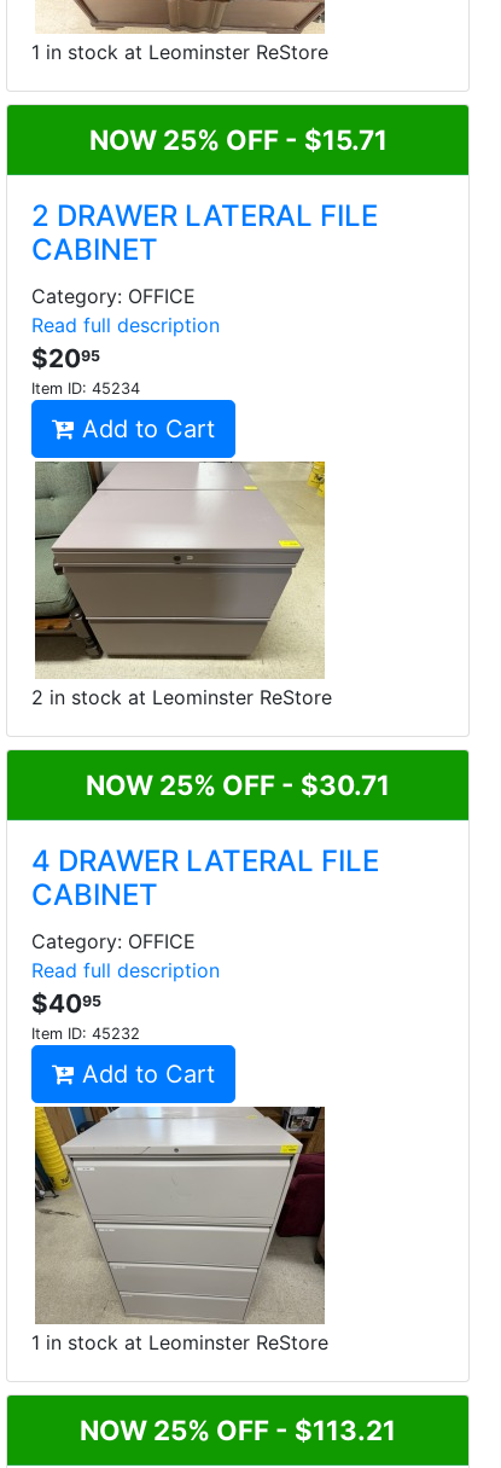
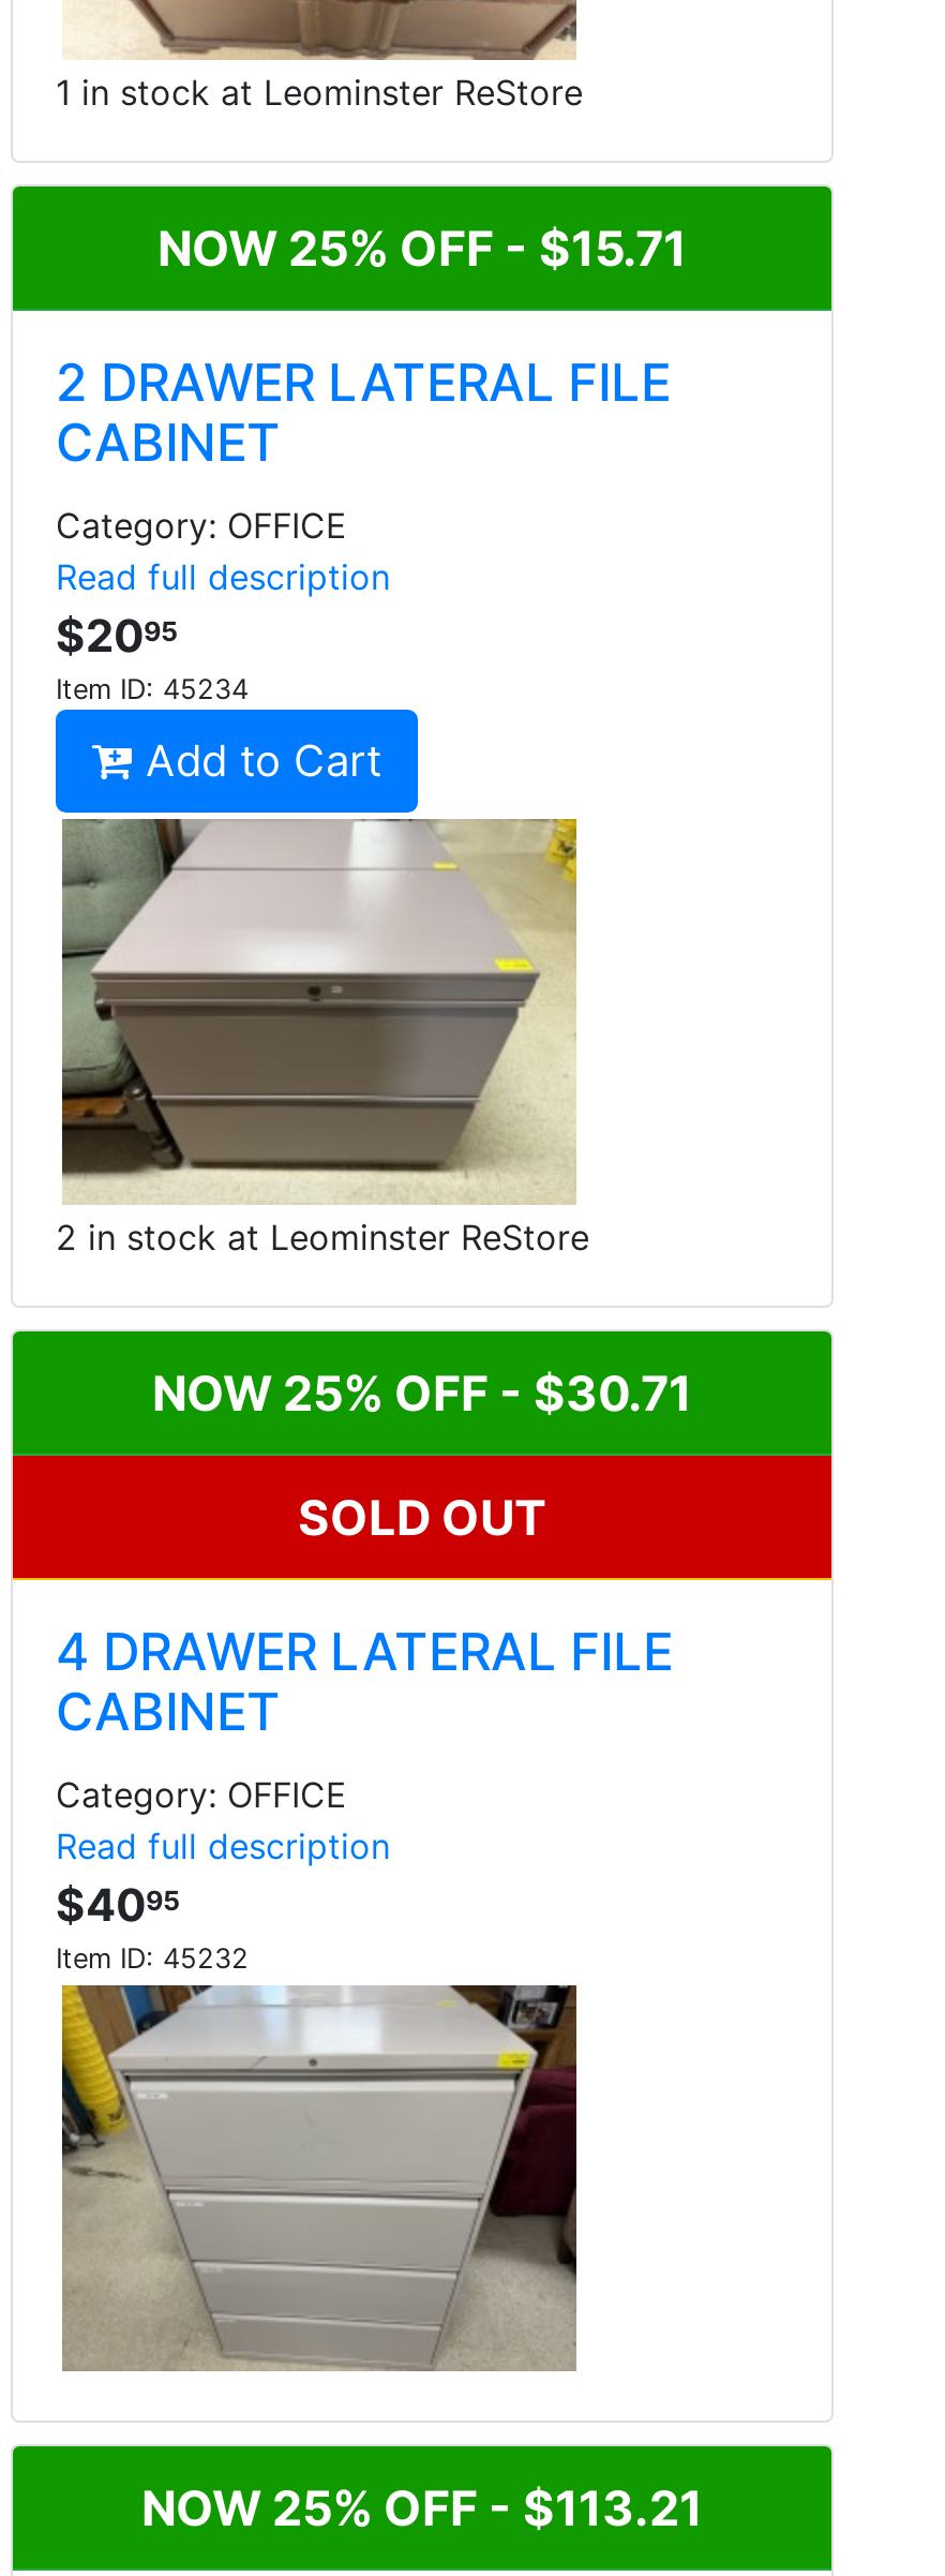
+ SOLD OUT

moved down: 4 DRAWER LATERAL FILE | CABINET | Category: OFFICE | Read full description | $4095 | Item ID: 45232

- [image]
+ [image]

- Add to Cart

- 1 in stock at Leominster ReStore
